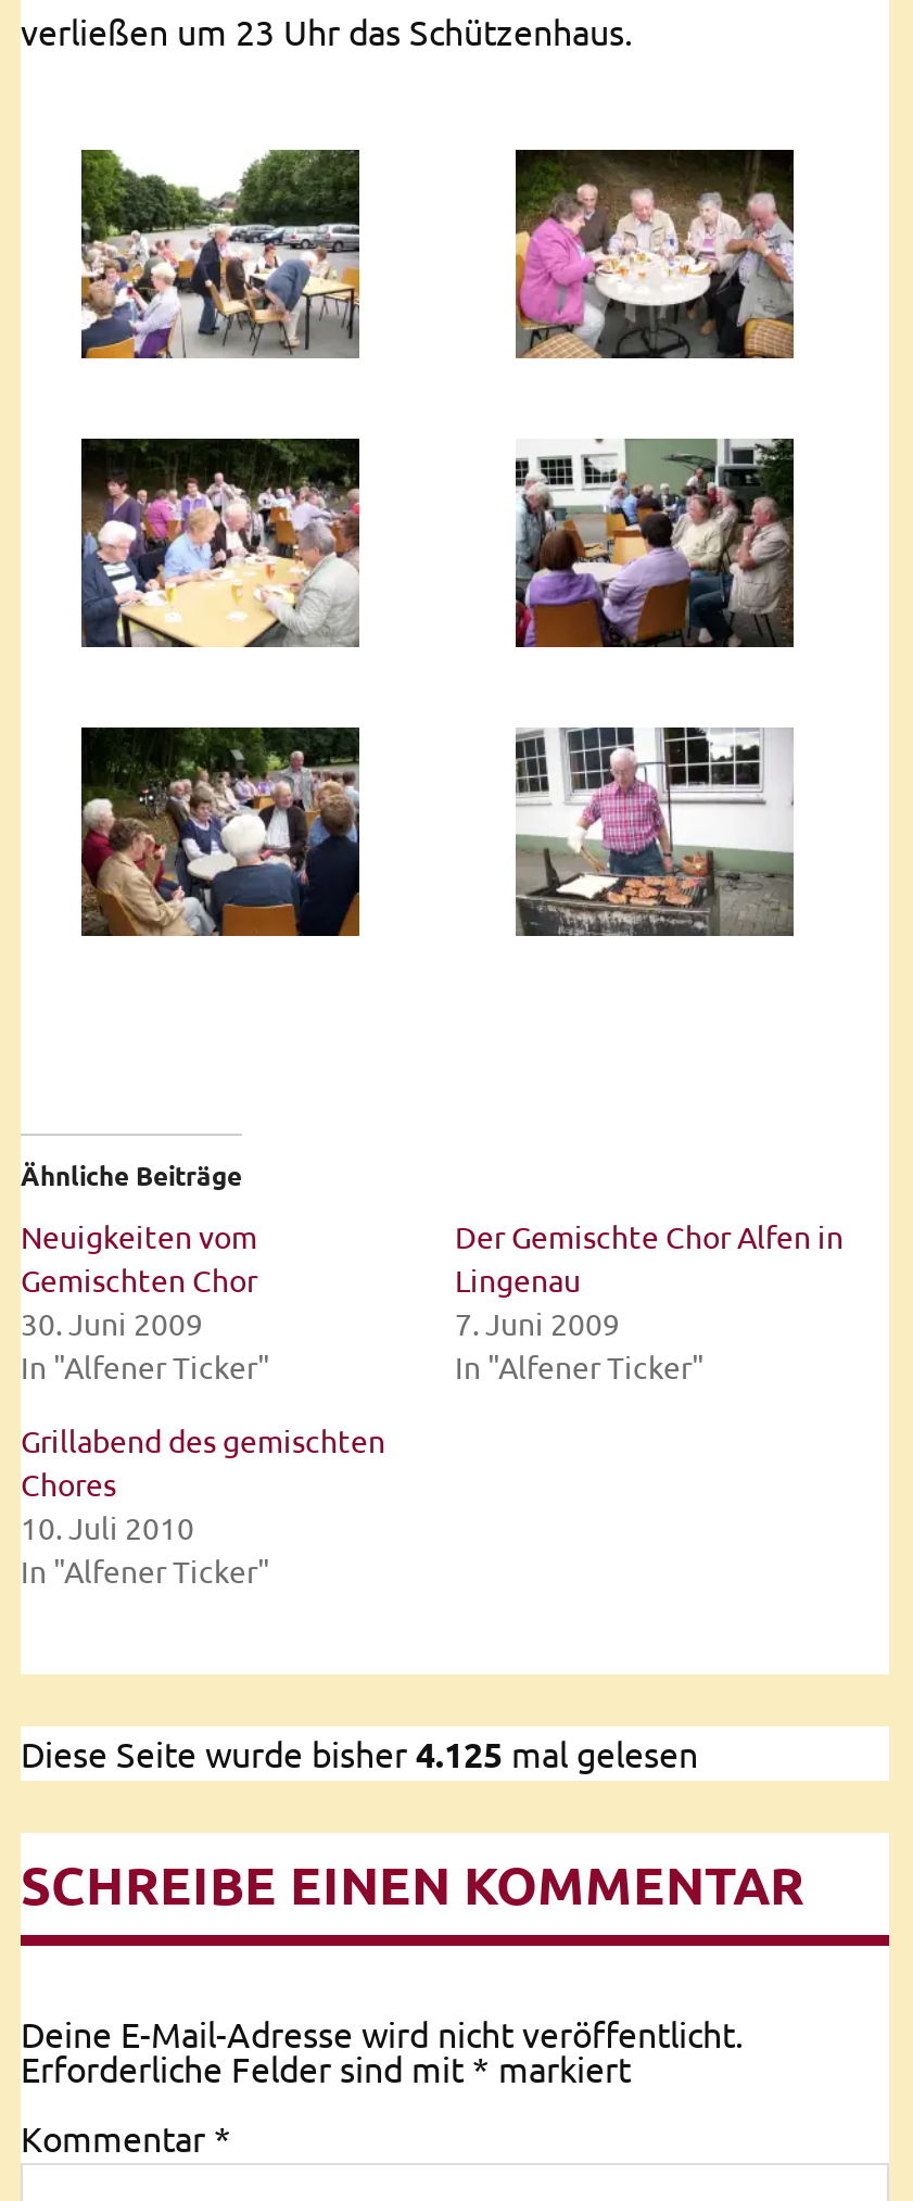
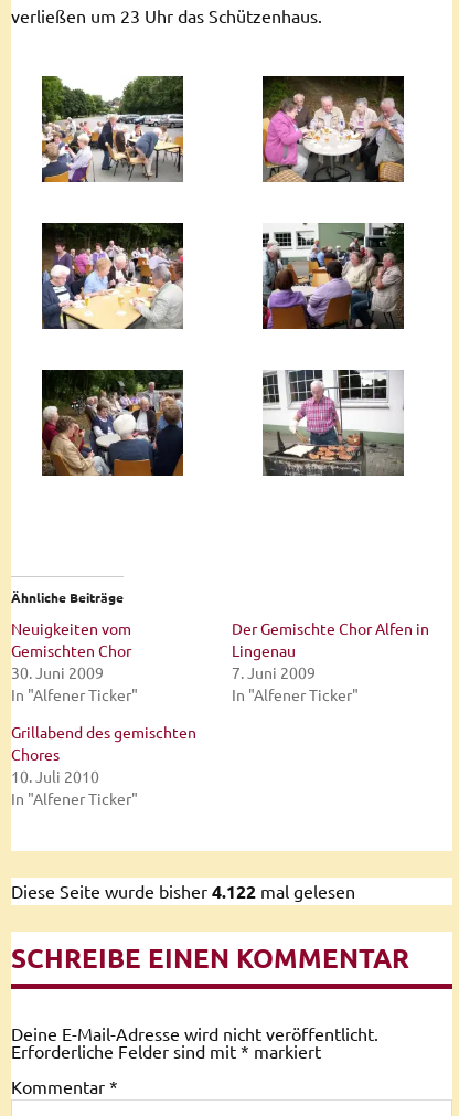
- Diese Seite wurde bisher 4.125 mal gelesen
+ Diese Seite wurde bisher 4.122 mal gelesen
